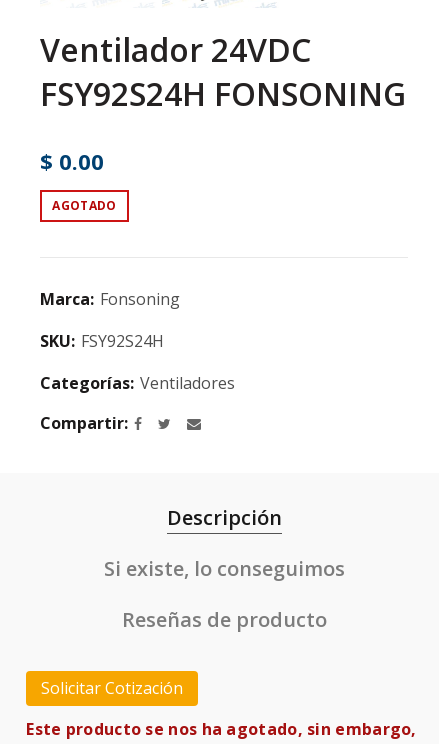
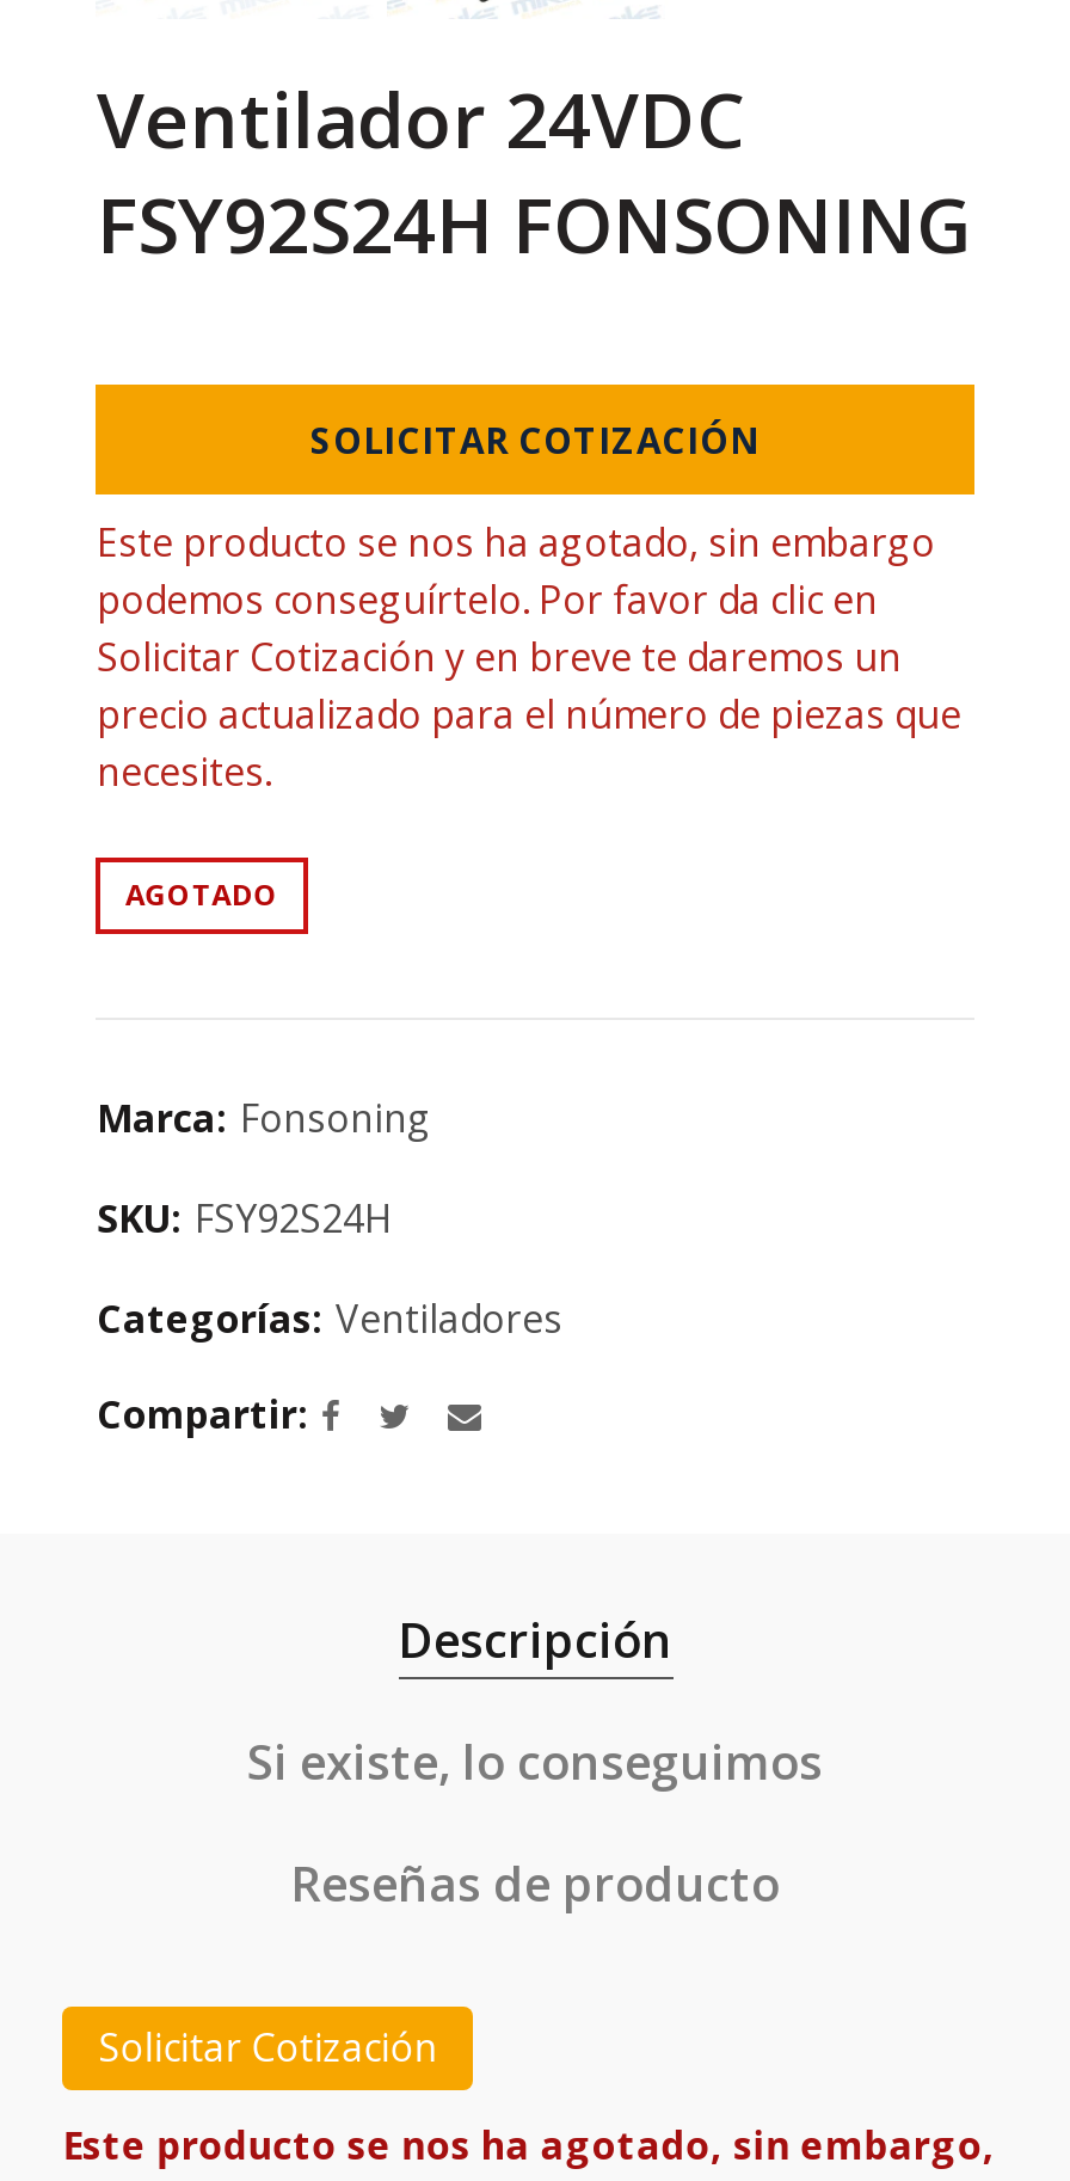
- $ 0.00
+ SOLICITAR COTIZACIÓN
+ Este producto se nos ha agotado, sin embargo
+ podemos conseguírtelo. Por favor da clic en
+ Solicitar Cotización y en breve te daremos un
+ precio actualizado para el número de piezas que
+ necesites.
